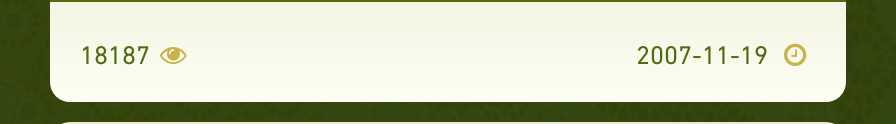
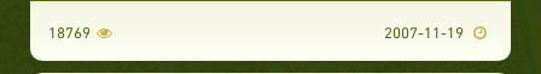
- 18187
+ 18769
